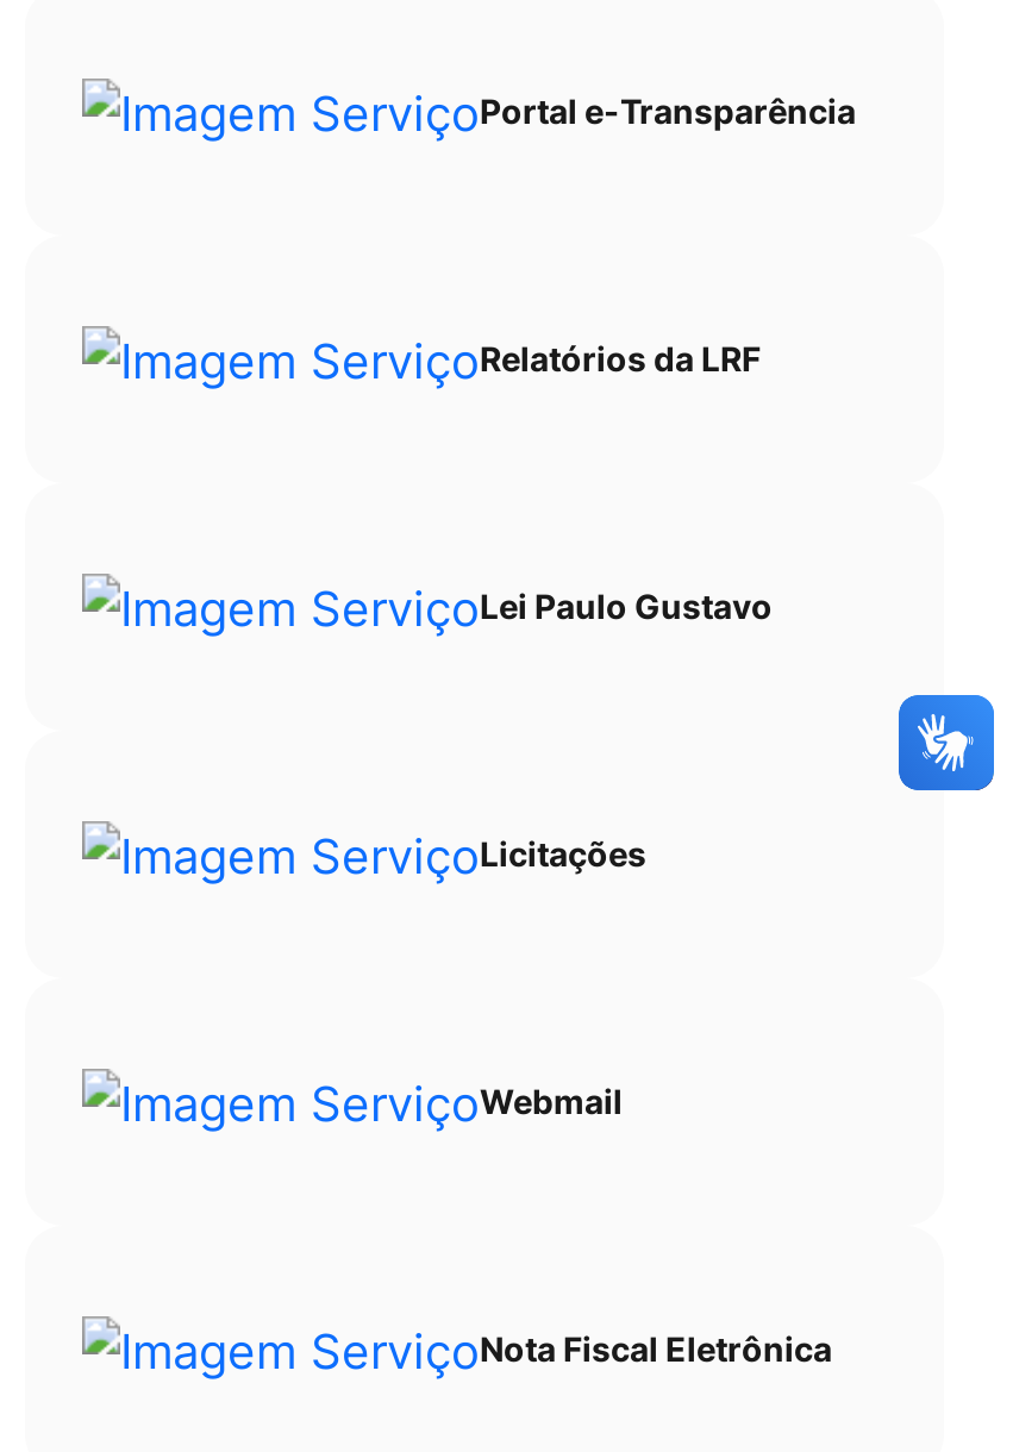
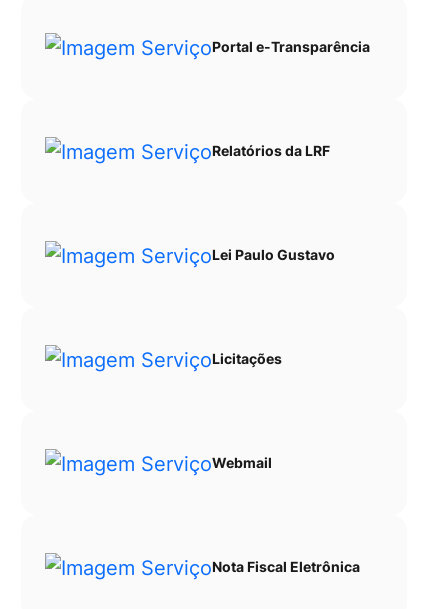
- [image]
